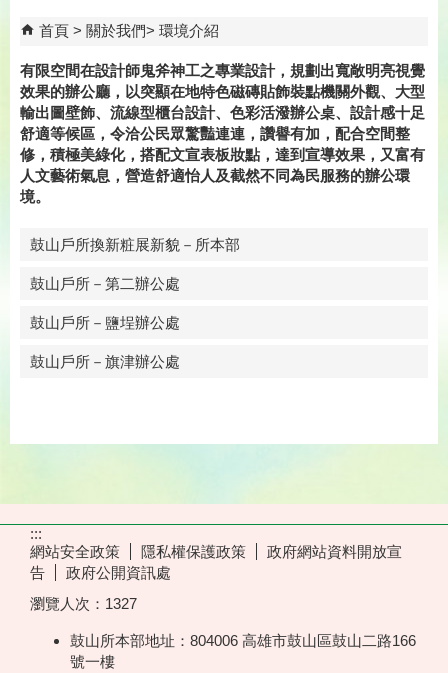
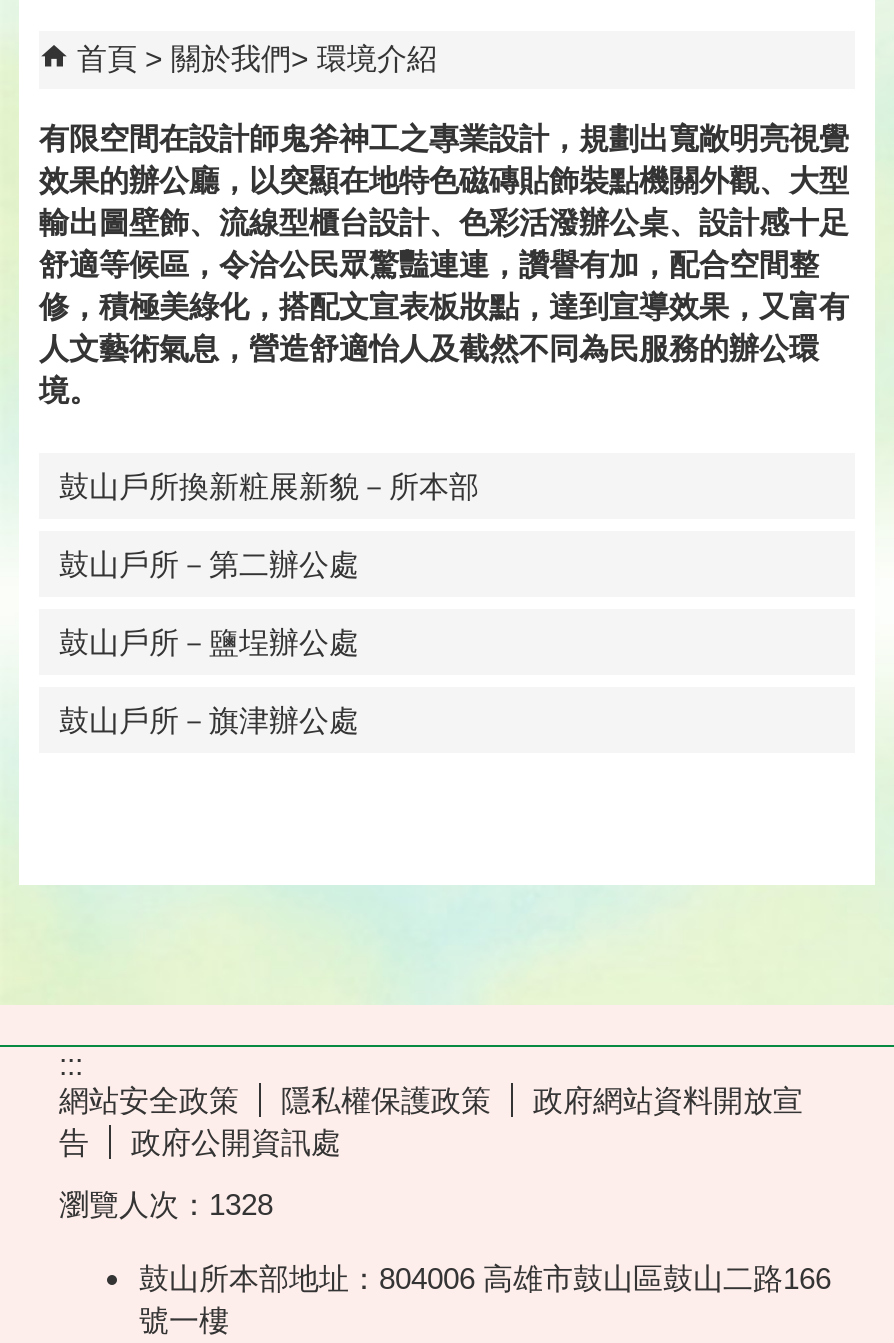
- 瀏覽人次：1327
+ 瀏覽人次：1328
